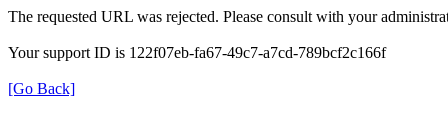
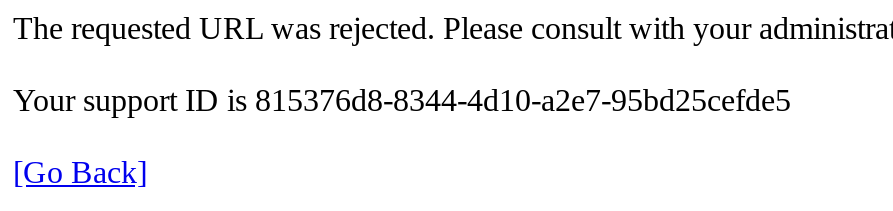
- Your support ID is 122f07eb-fa67-49c7-a7cd-789bcf2c166f
+ Your support ID is 815376d8-8344-4d10-a2e7-95bd25cefde5
